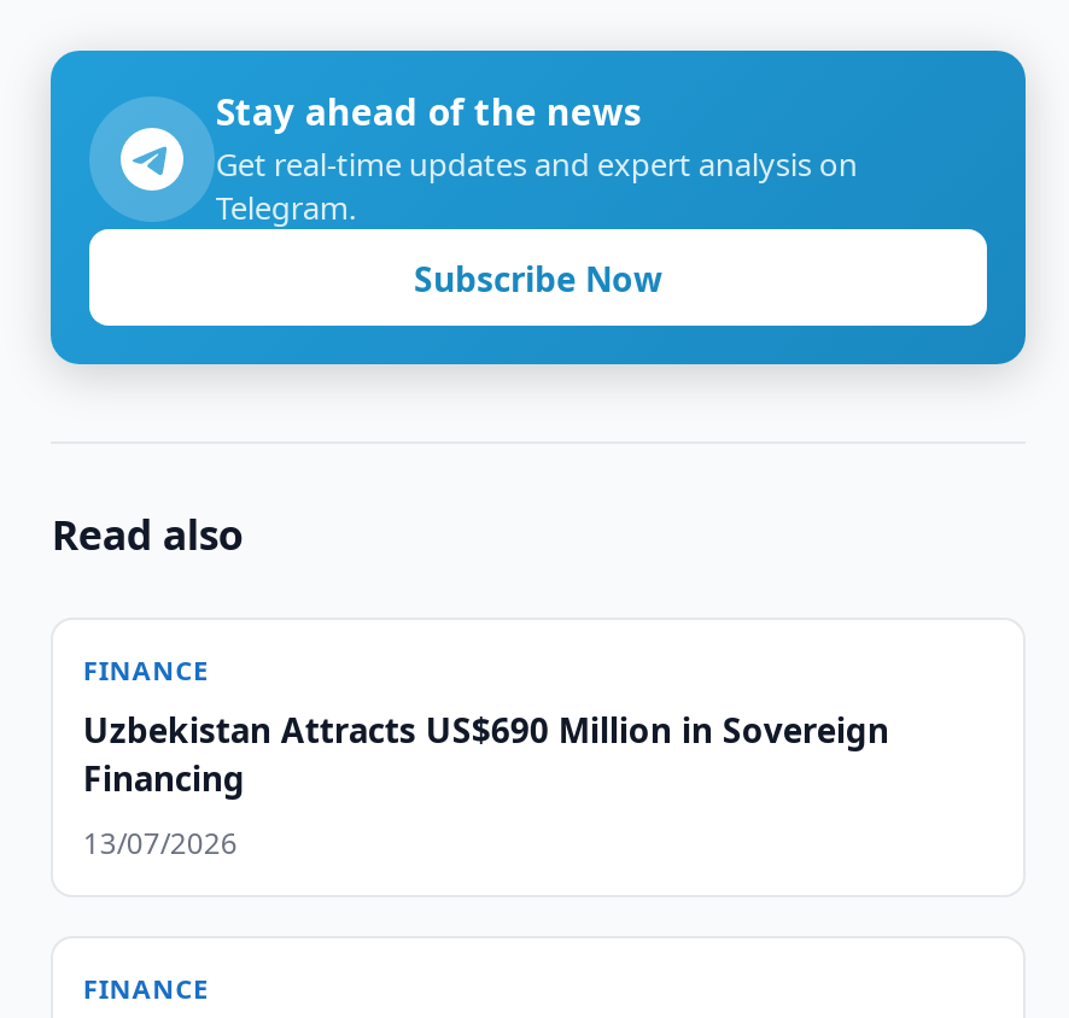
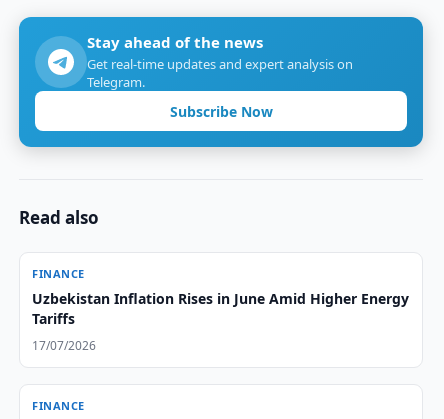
- Uzbekistan Attracts US$690 Million in Sovereign
- Financing
+ Uzbekistan Inflation Rises in June Amid Higher Energy
+ Tariffs

- 13/07/2026
+ 17/07/2026
